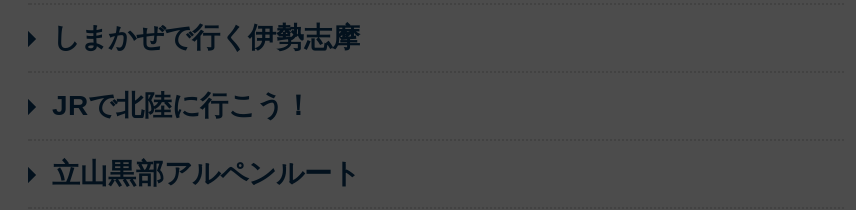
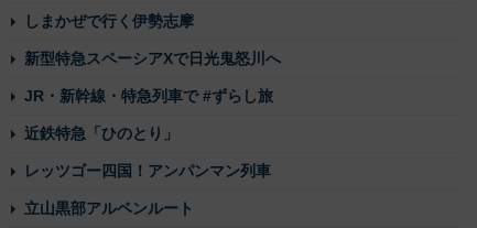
- JRで北陸に行こう！
+ 新型特急スペーシアXで日光鬼怒川へ
+ JR・新幹線・特急列車で #ずらし旅
+ 近鉄特急「ひのとり」
+ レッツゴー四国！アンパンマン列車
